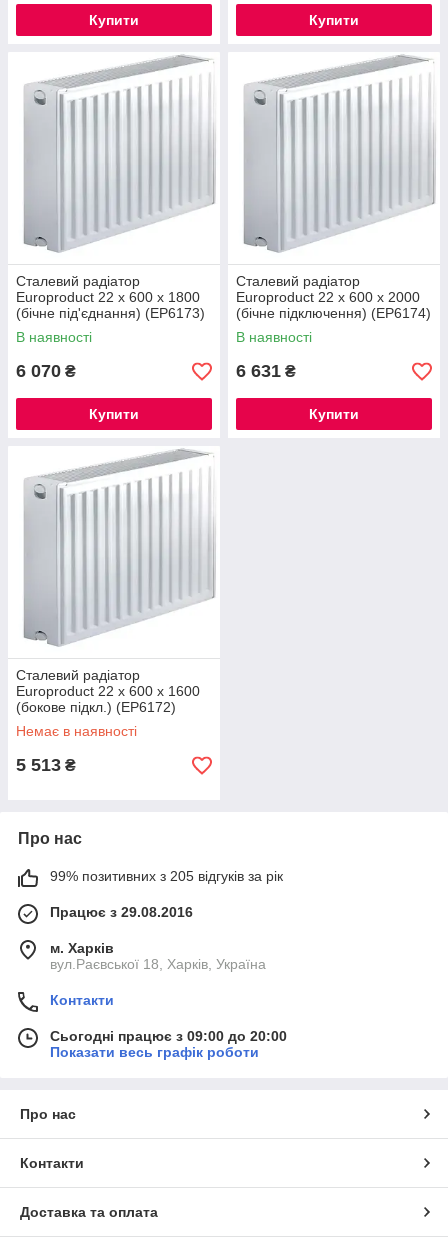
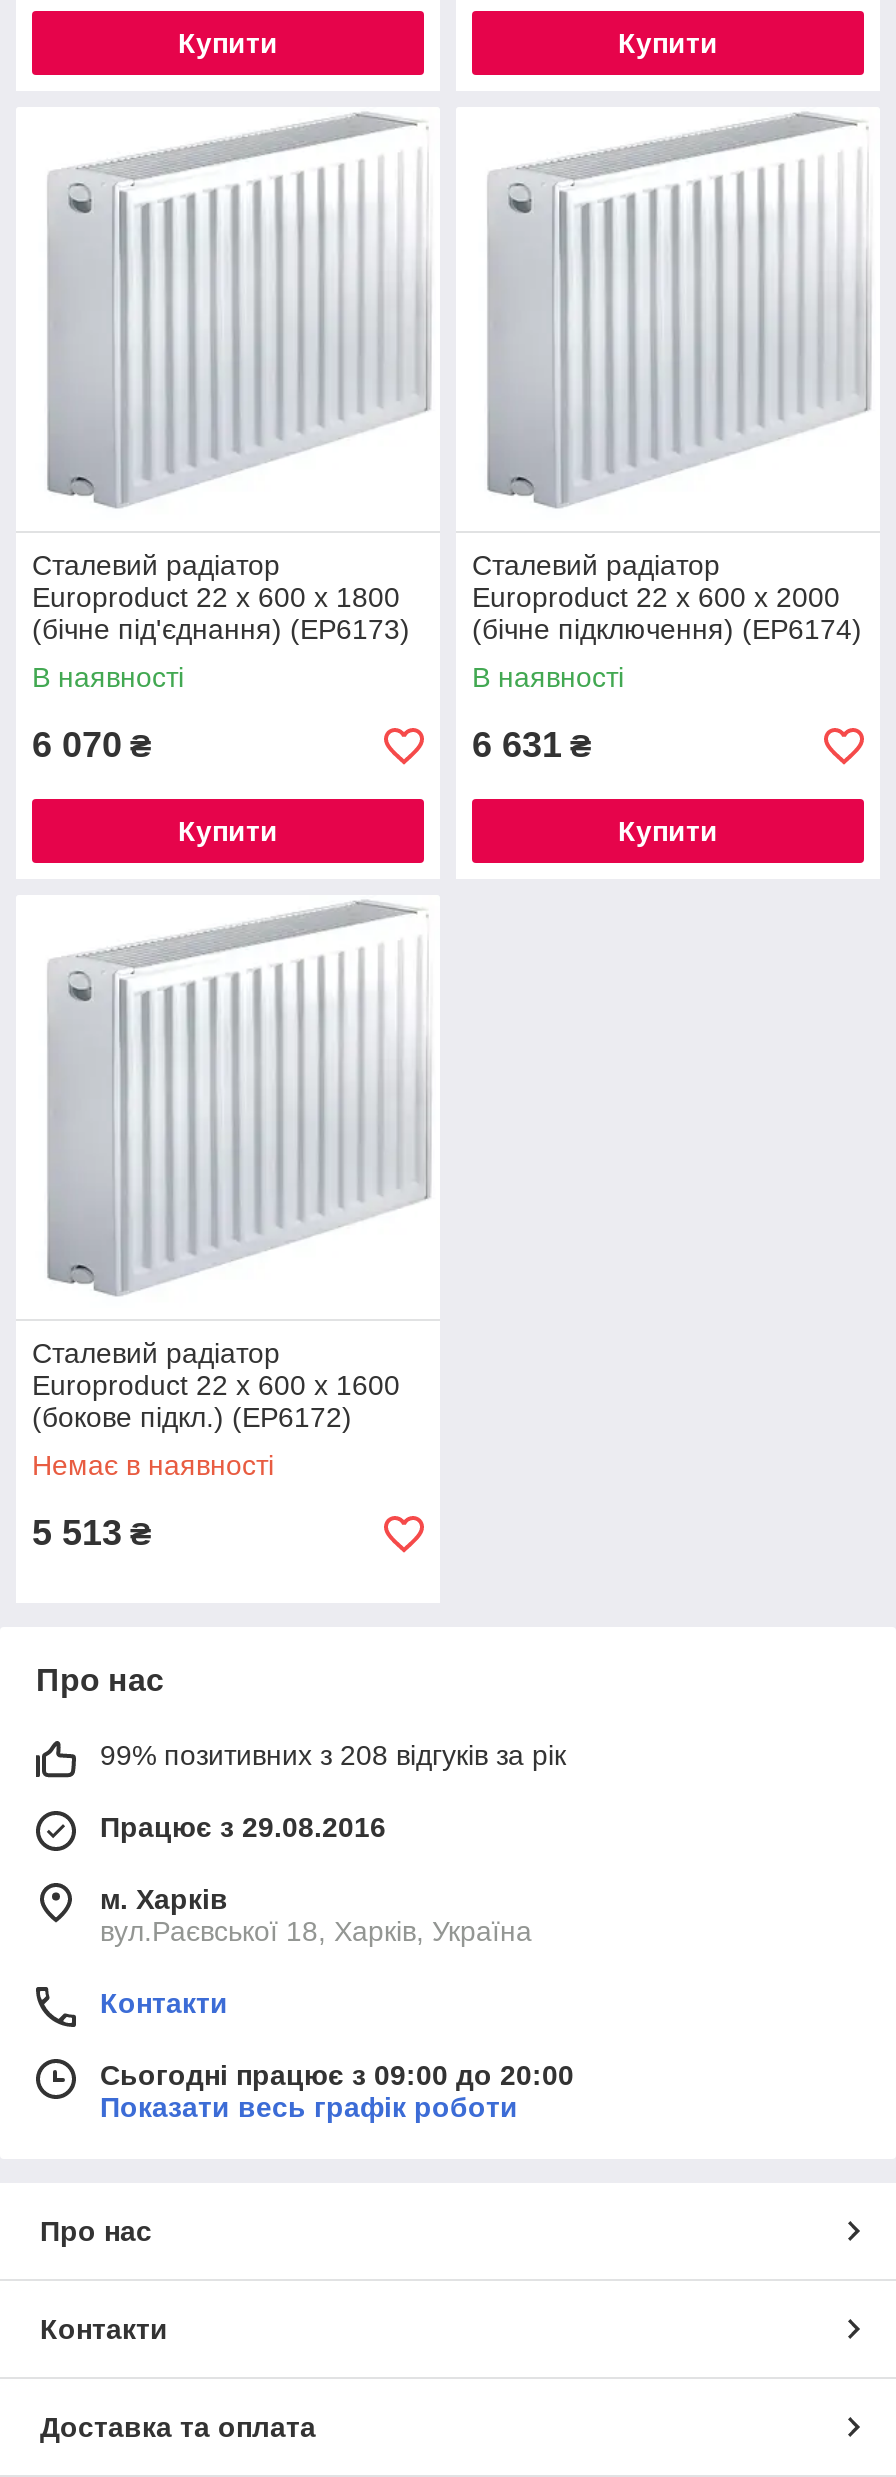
- 99% позитивних з 205 відгуків за рік
+ 99% позитивних з 208 відгуків за рік
